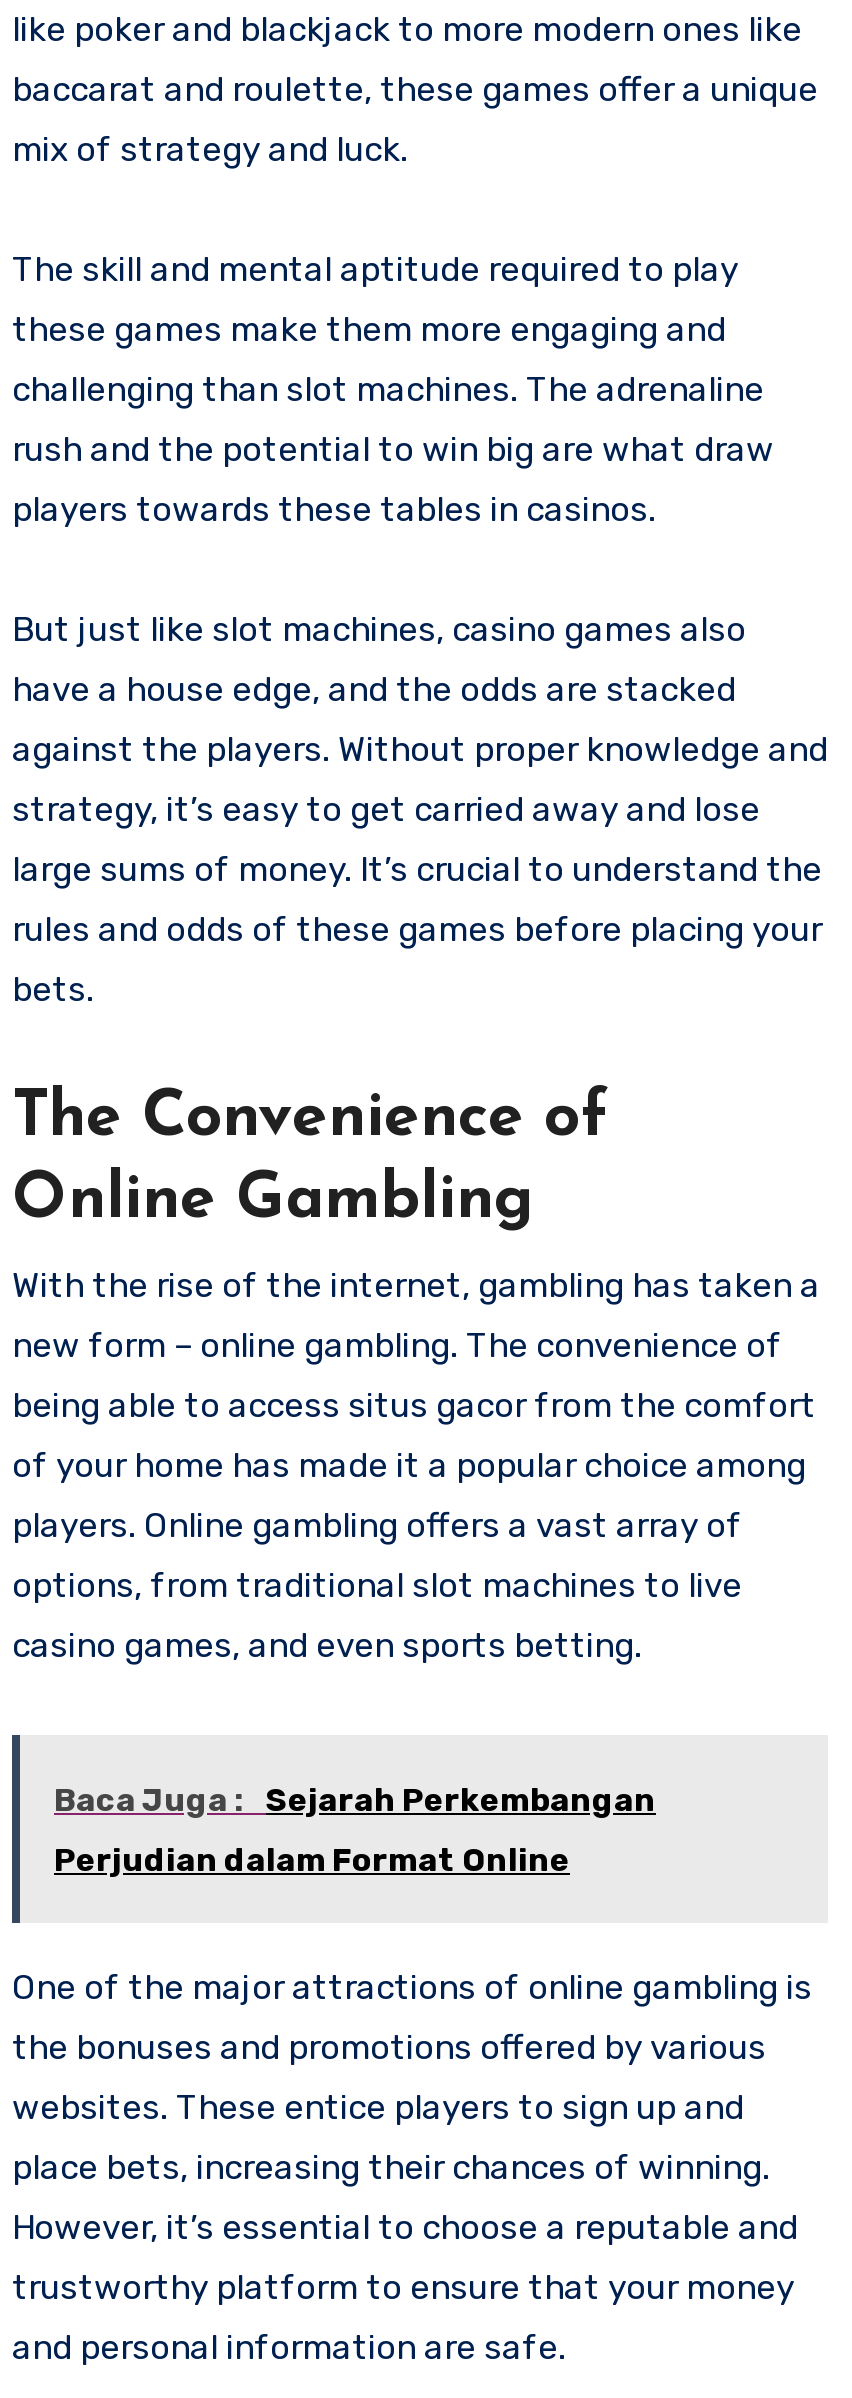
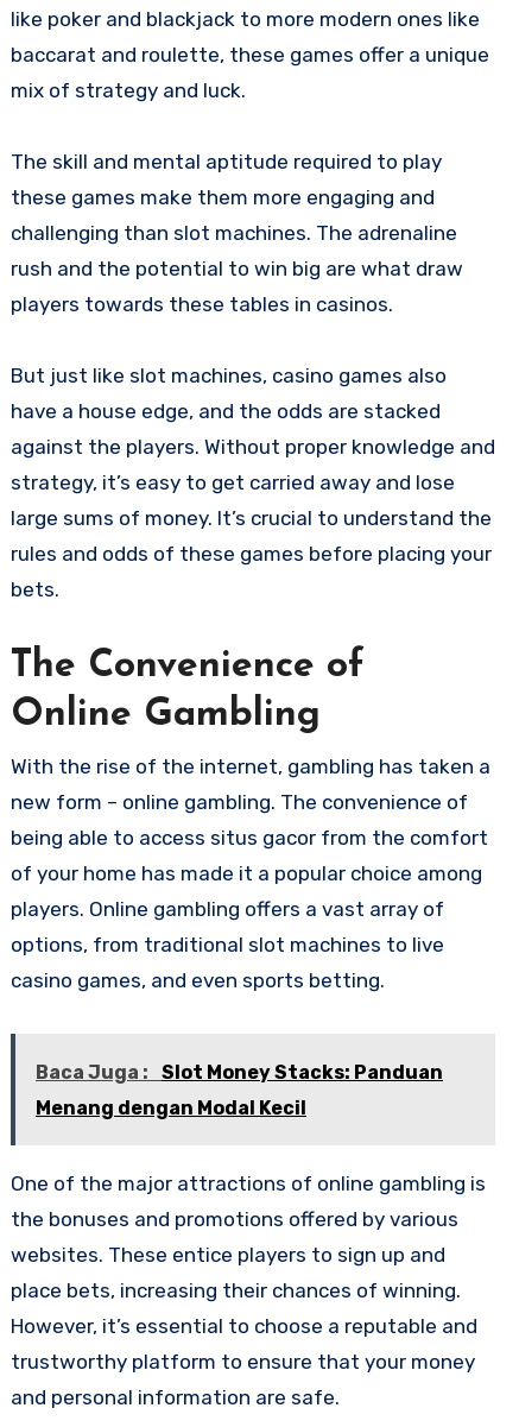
- Baca Juga : Sejarah Perkembangan
+ Baca Juga : Slot Money Stacks: Panduan

- Perjudian dalam Format Online
+ Menang dengan Modal Kecil
